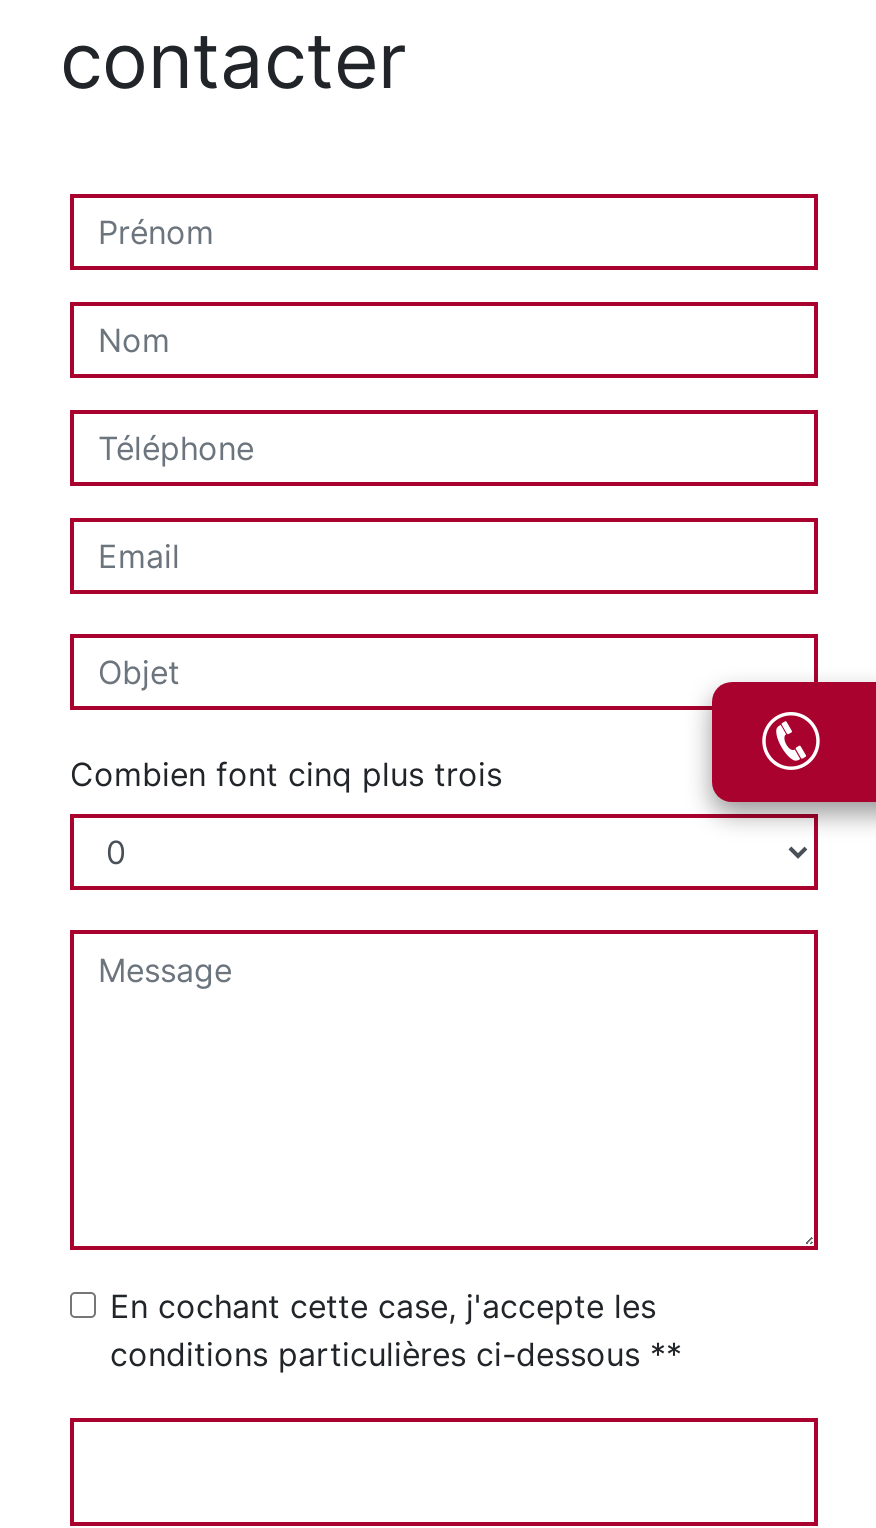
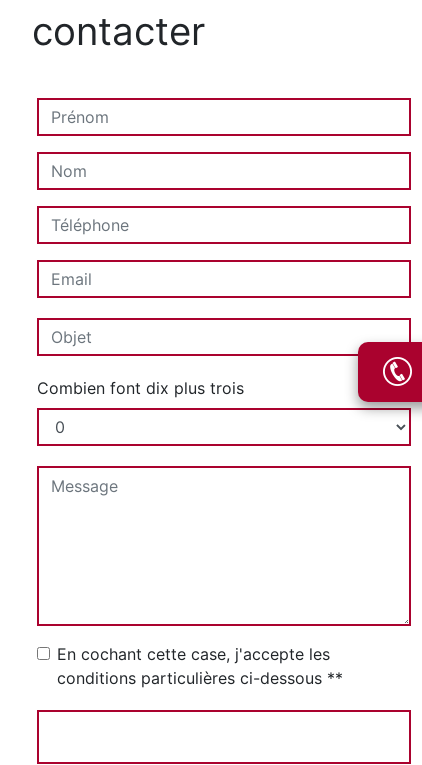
- Combien font cinq plus trois
+ Combien font dix plus trois
